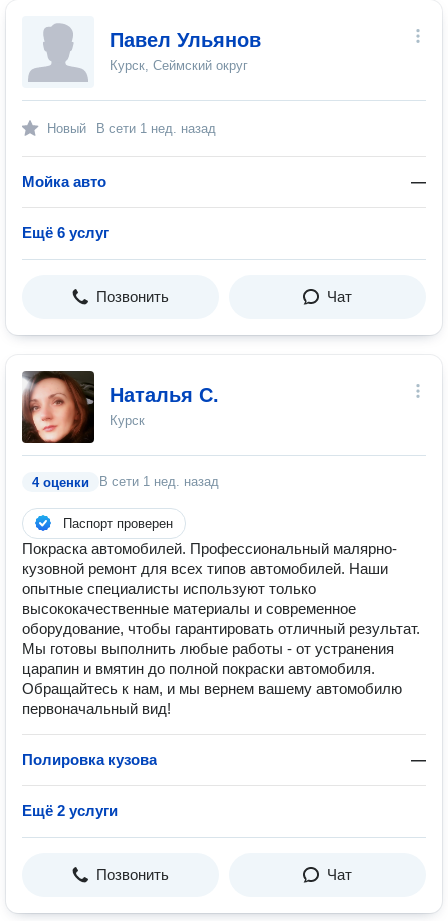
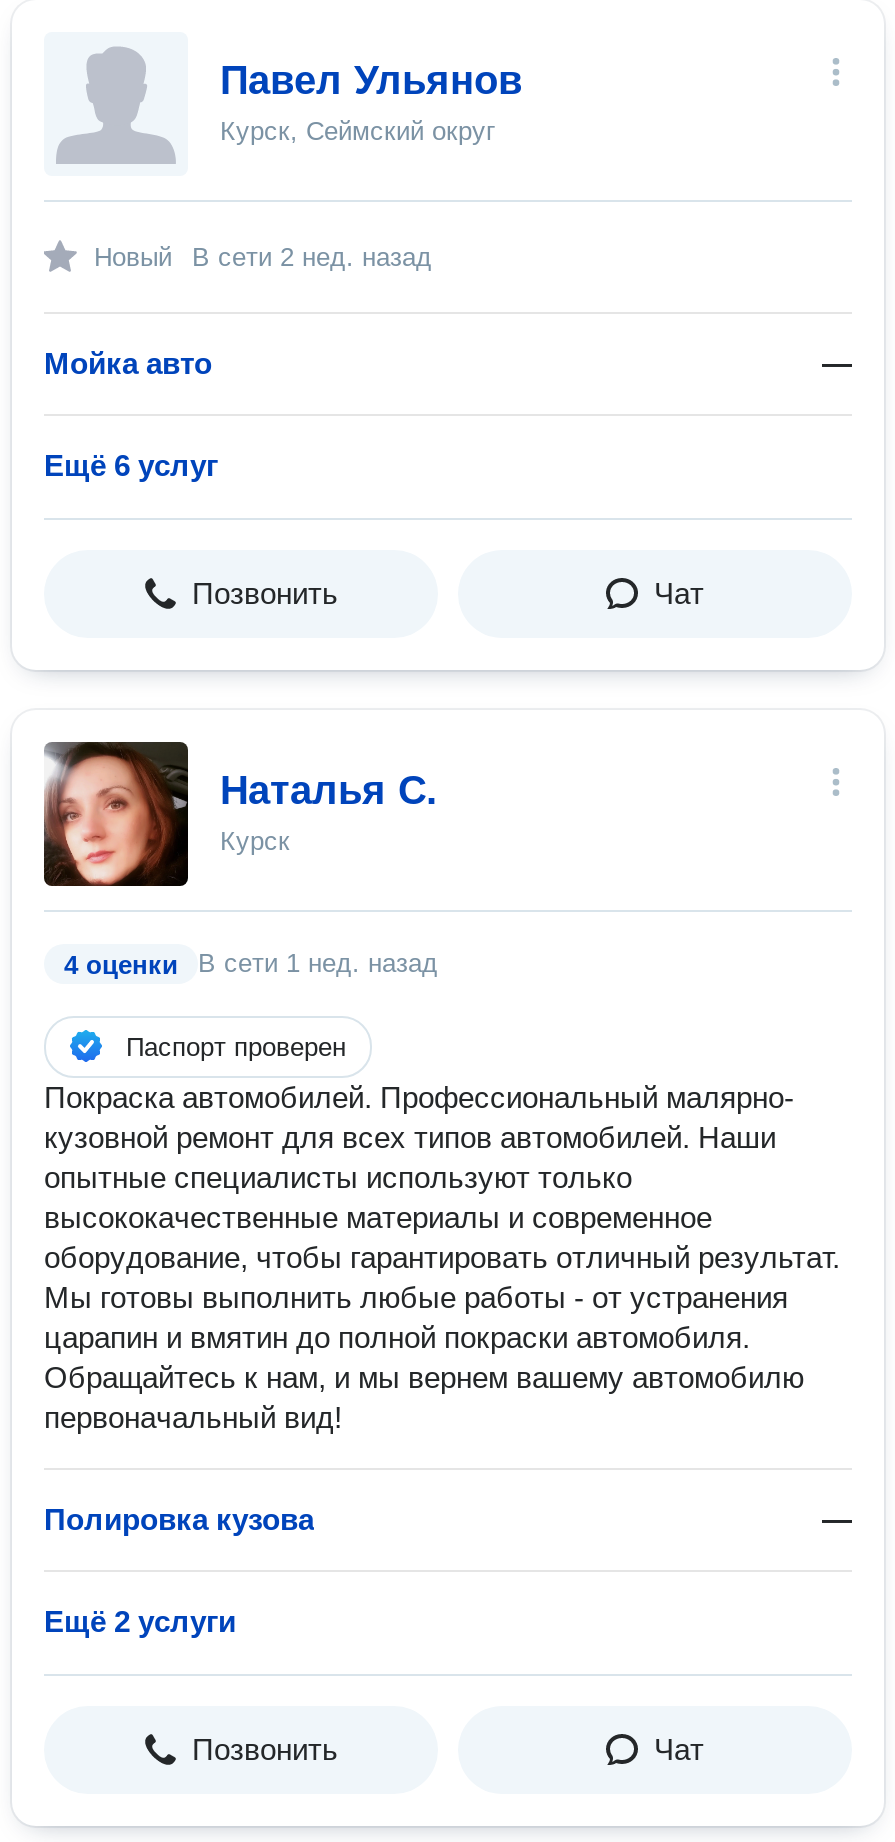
- В сети 1 нед. назад
+ В сети 2 нед. назад
